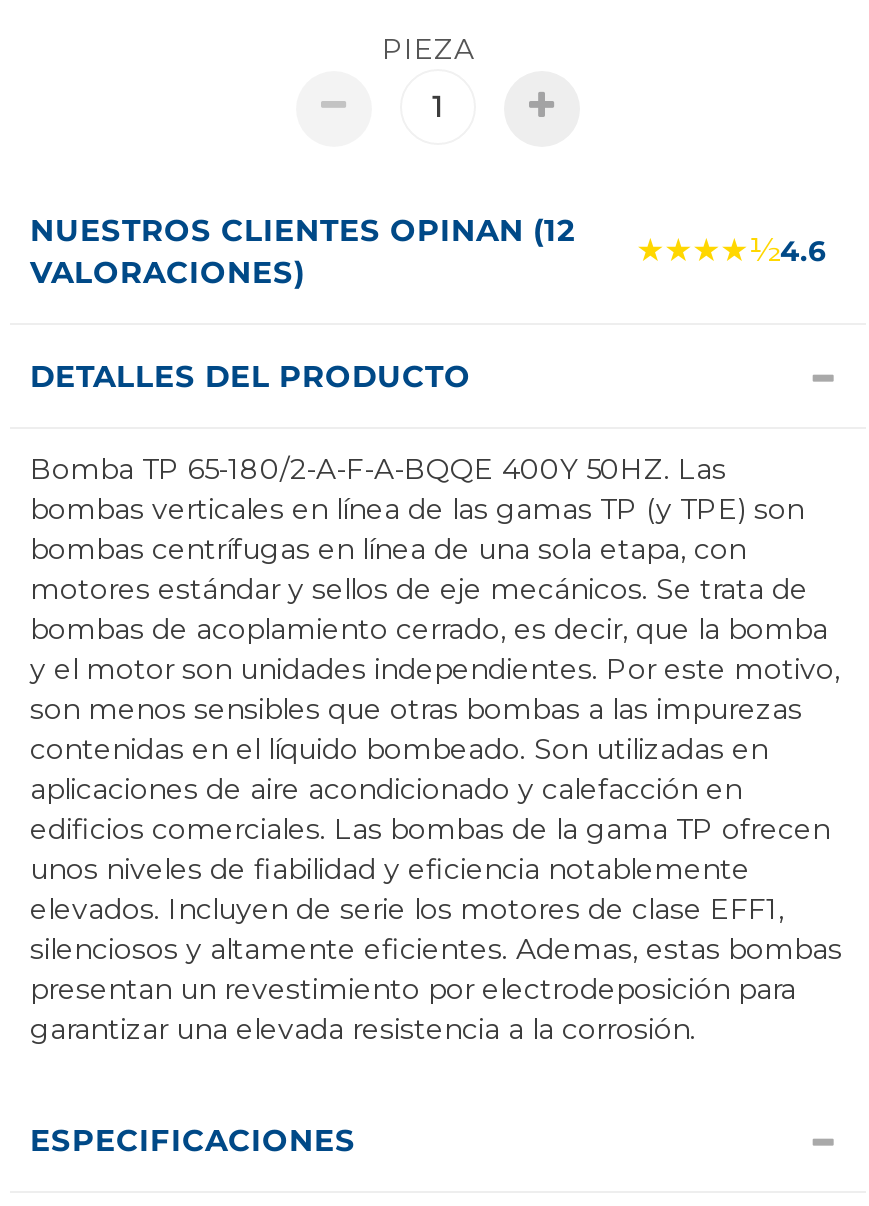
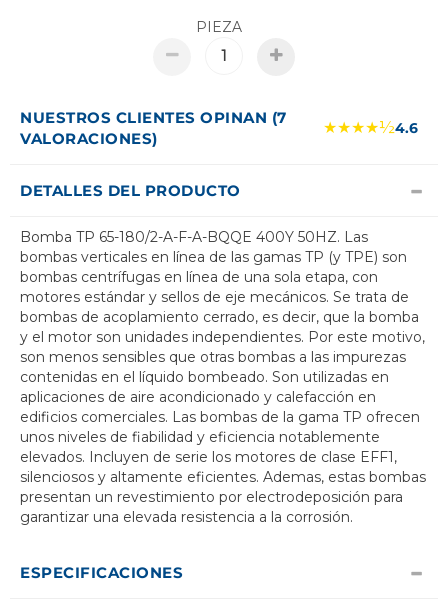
- NUESTROS CLIENTES OPINAN (12
+ NUESTROS CLIENTES OPINAN (7
